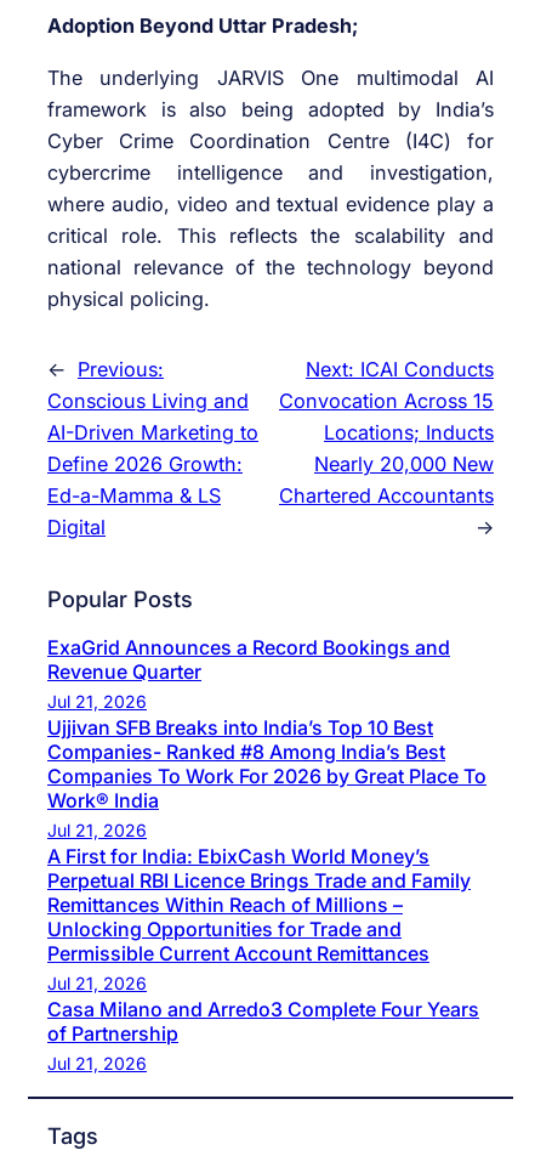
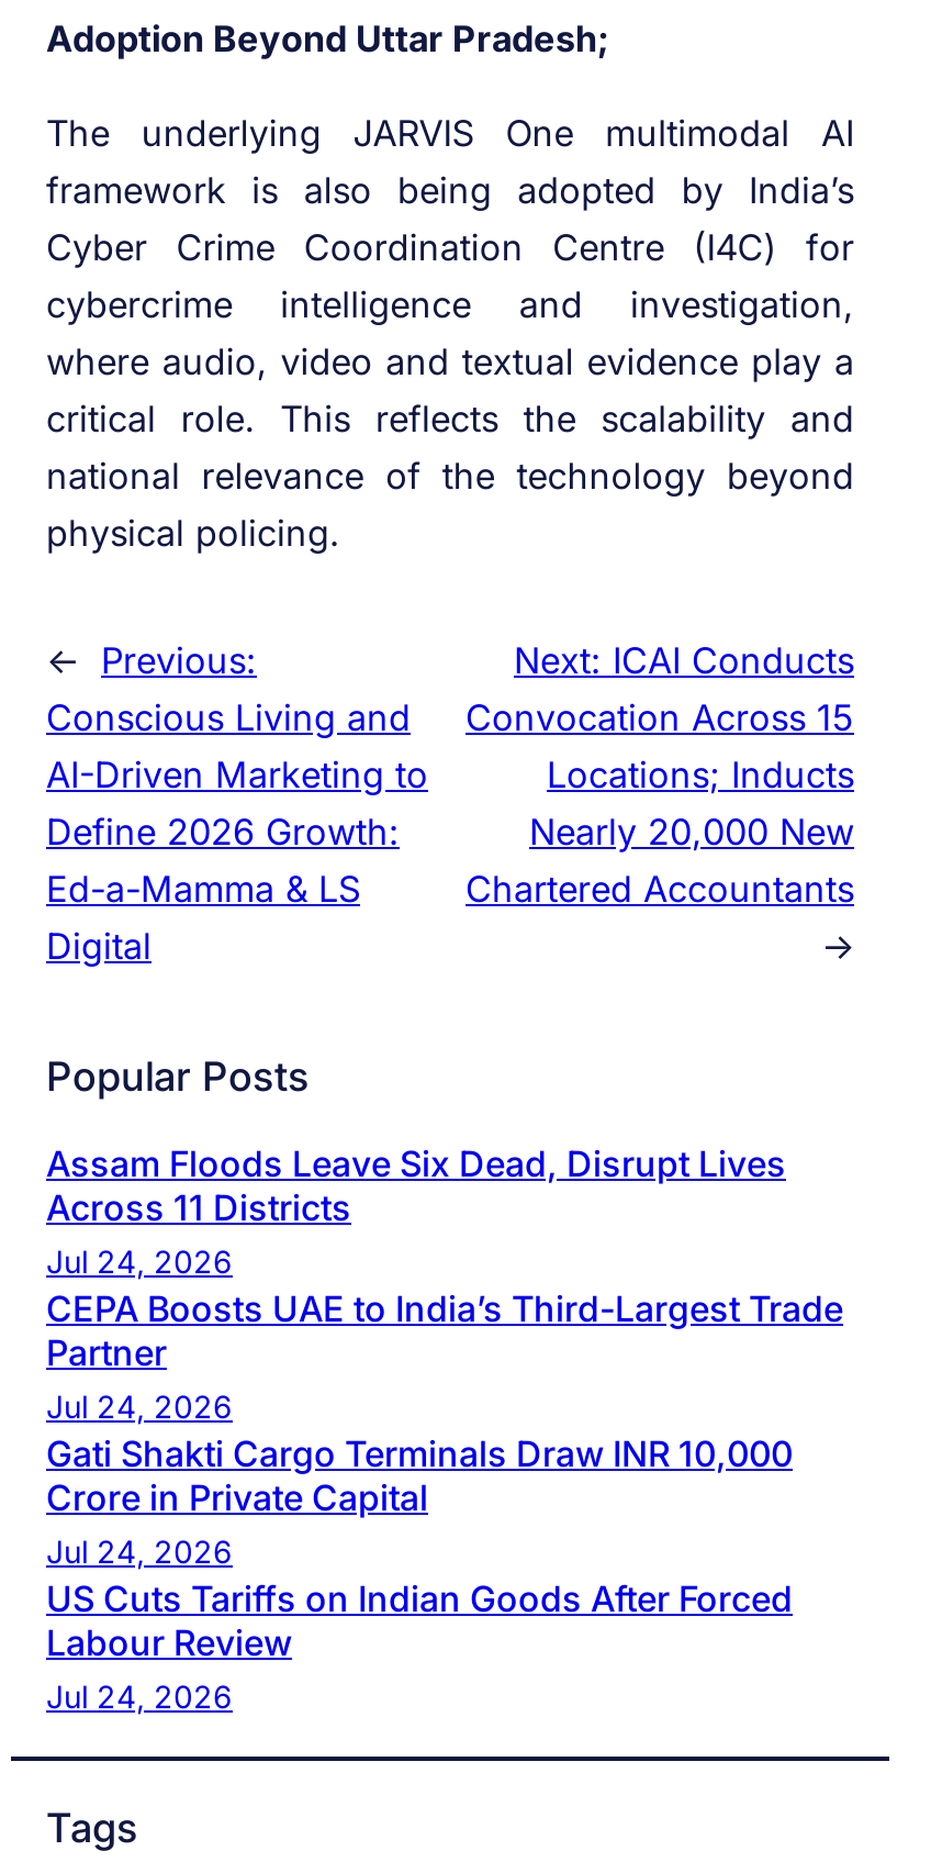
- ExaGrid Announces a Record Bookings and
- Revenue Quarter
- Jul 21, 2026
- Ujjivan SFB Breaks into India’s Top 10 Best
- Companies- Ranked #8 Among India’s Best
- Companies To Work For 2026 by Great Place To
- Work® India
- Jul 21, 2026
- A First for India: EbixCash World Money’s
- Perpetual RBI Licence Brings Trade and Family
- Remittances Within Reach of Millions –
- Unlocking Opportunities for Trade and
- Permissible Current Account Remittances
- Jul 21, 2026
- Casa Milano and Arredo3 Complete Four Years
- of Partnership
- Jul 21, 2026
+ Assam Floods Leave Six Dead, Disrupt Lives
+ Across 11 Districts
+ Jul 24, 2026
+ CEPA Boosts UAE to India’s Third-Largest Trade
+ Partner
+ Jul 24, 2026
+ Gati Shakti Cargo Terminals Draw INR 10,000
+ Crore in Private Capital
+ Jul 24, 2026
+ US Cuts Tariffs on Indian Goods After Forced
+ Labour Review
+ Jul 24, 2026
